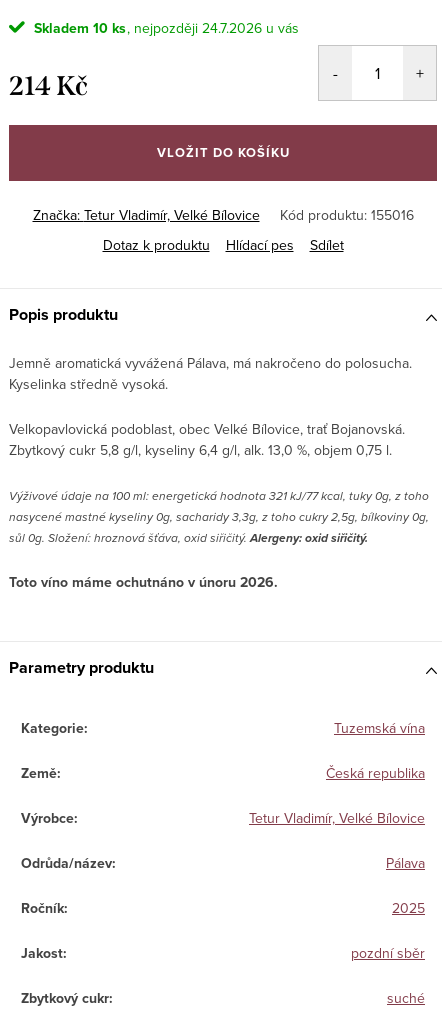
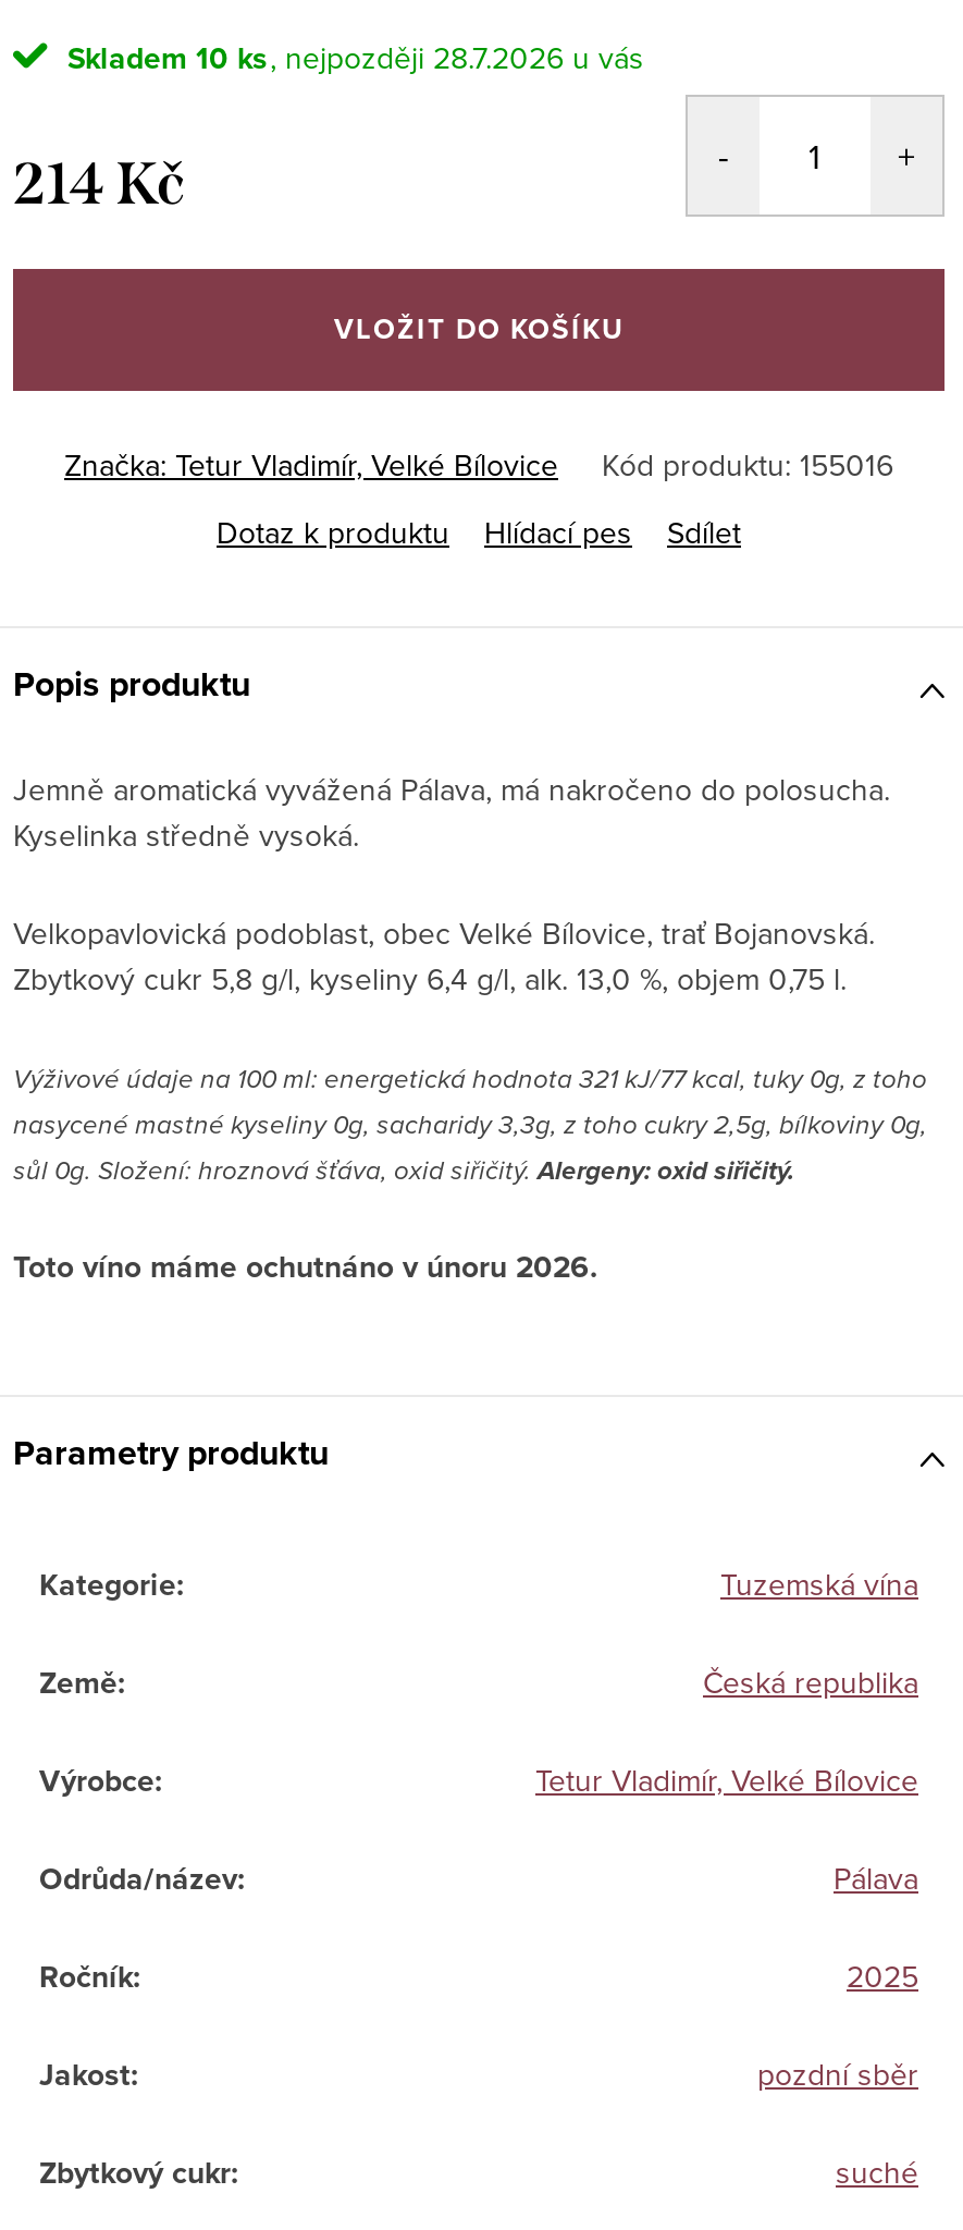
- 24.7.2026
+ 28.7.2026
